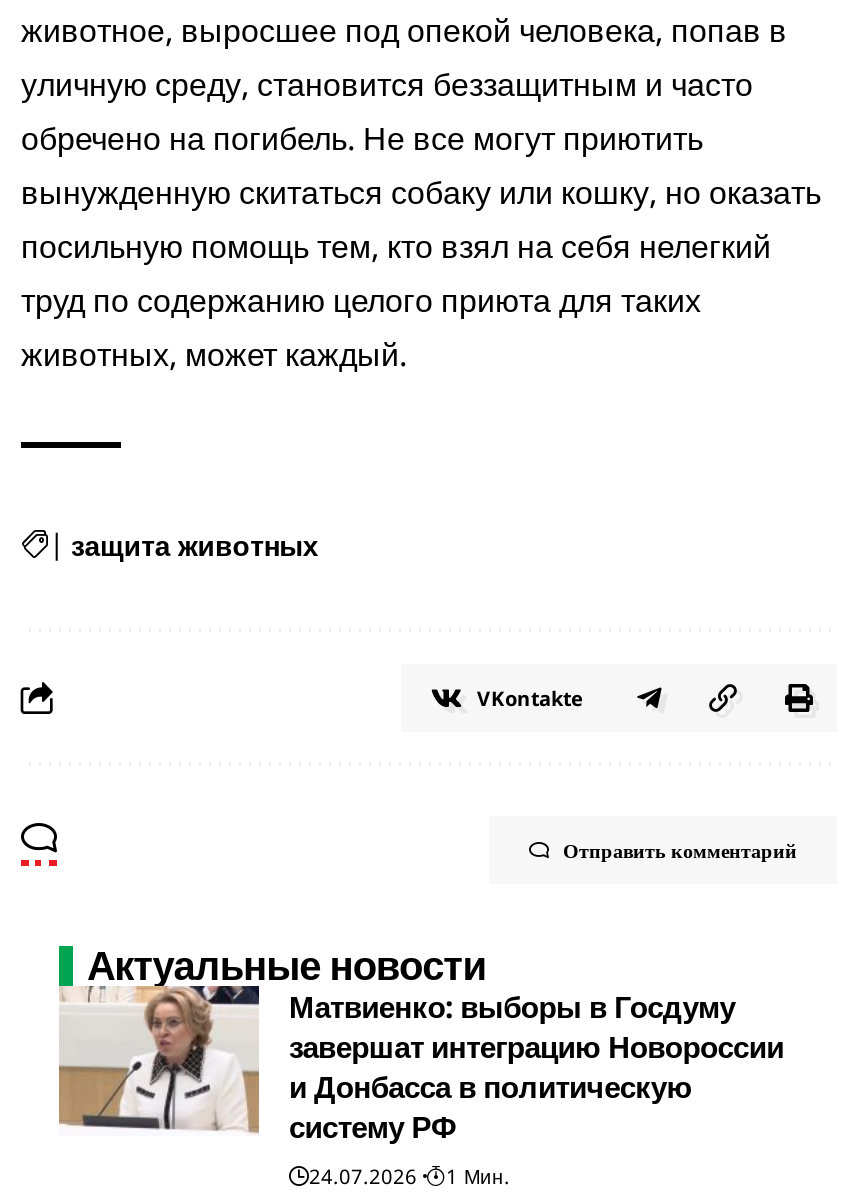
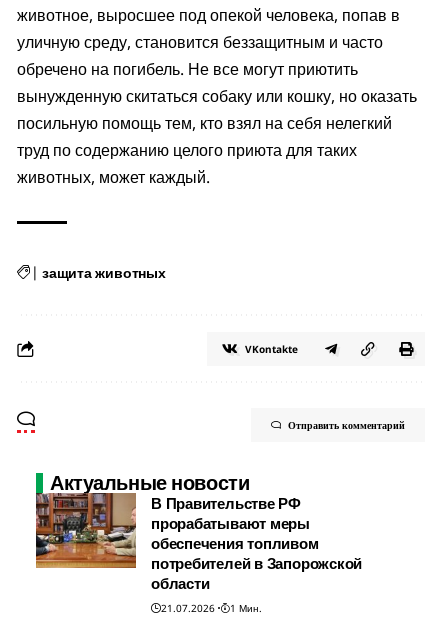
- [image]
- Матвиенко: выборы в Госдуму
- завершат интеграцию Новороссии
- и Донбасса в политическую
- систему РФ
- 24.07.2026
+ [image]
+ В Правительстве РФ
+ прорабатывают меры
+ обеспечения топливом
+ потребителей в Запорожской
+ области
+ 21.07.2026
